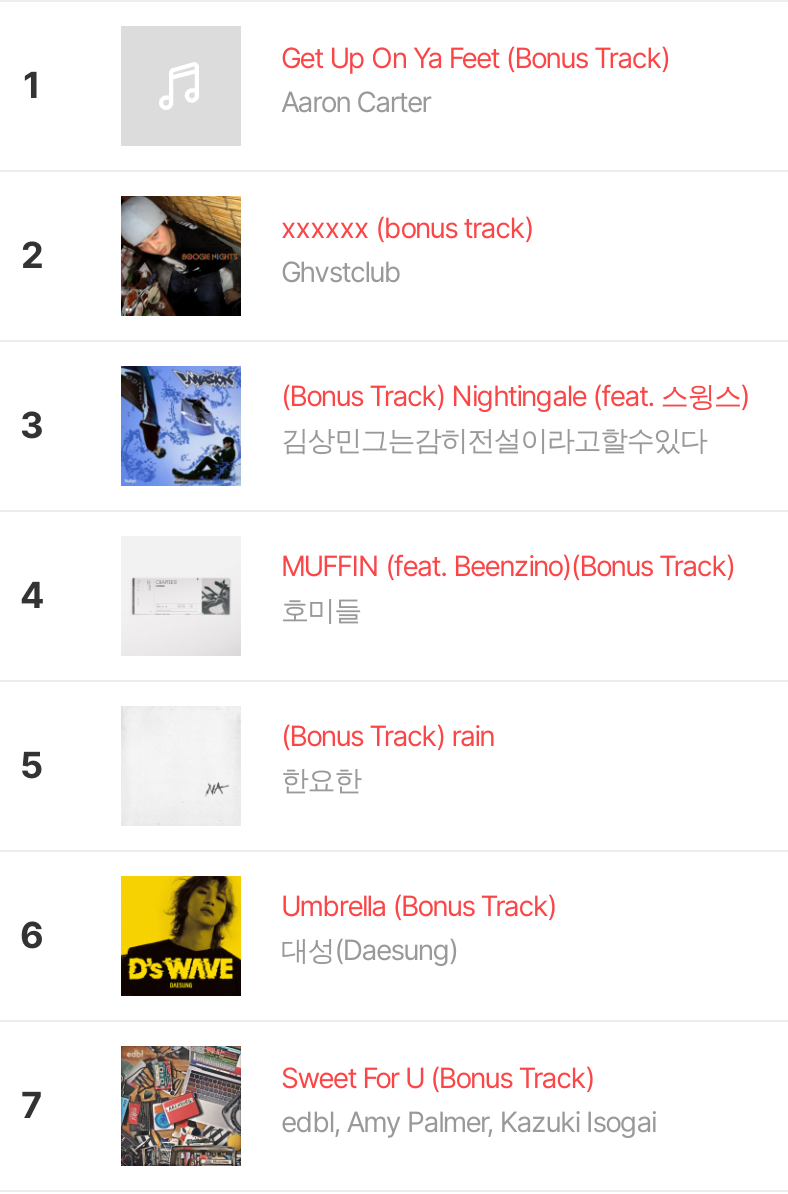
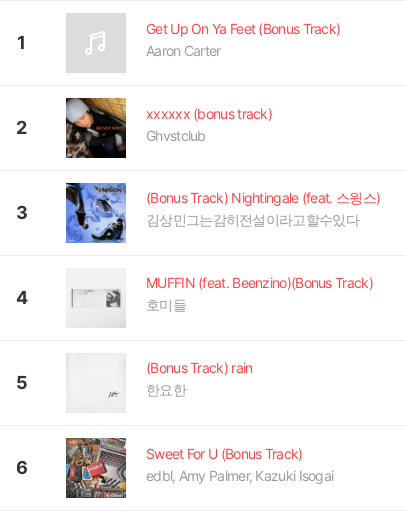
- [image]
- Umbrella (Bonus Track)
- 대성(Daesung)

- 7
